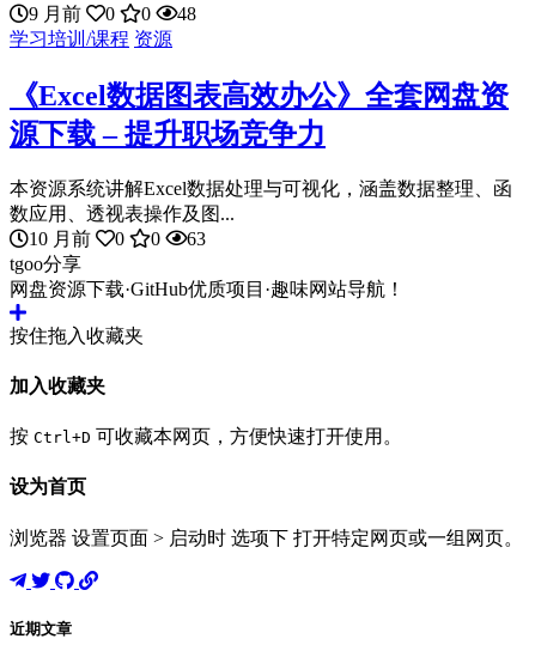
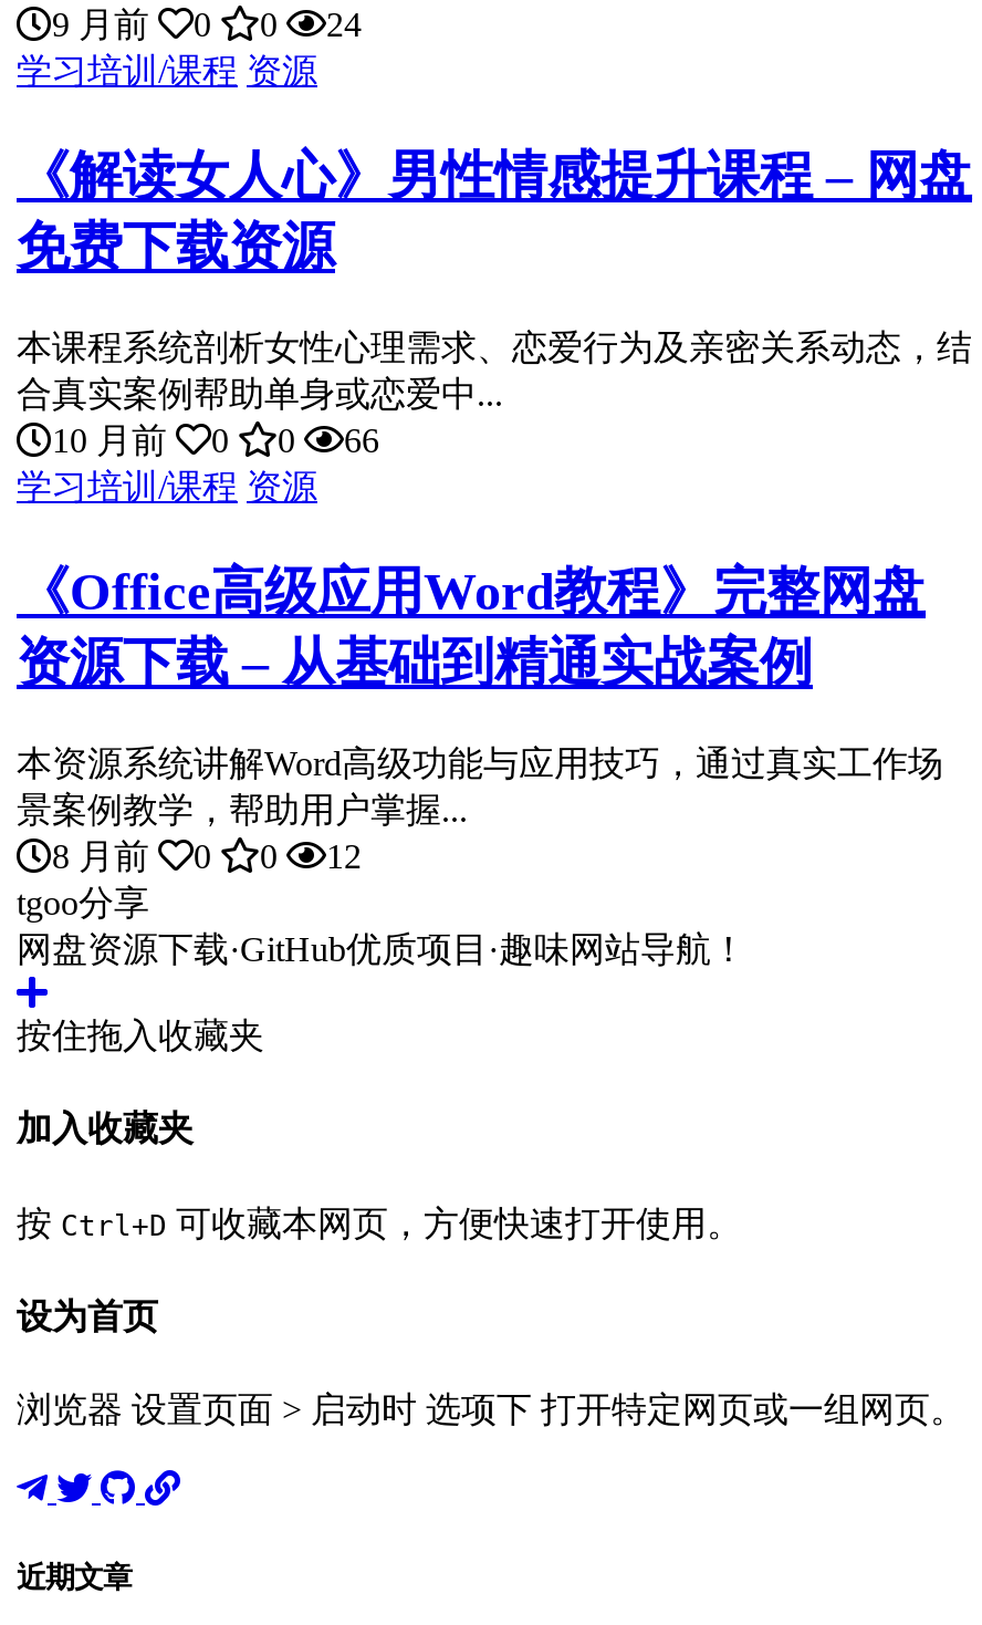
- 9 月前 0 0 48
+ 9 月前 0 0 24

- 《Excel数据图表高效办公》全套网盘资
- 源下载 – 提升职场竞争力
+ 《解读女人心》男性情感提升课程 – 网盘
+ 免费下载资源

- 本资源系统讲解Excel数据处理与可视化，涵盖数据整理、函
- 数应用、透视表操作及图...
+ 本课程系统剖析女性心理需求、恋爱行为及亲密关系动态，结
+ 合真实案例帮助单身或恋爱中...

- 63
+ 66
+ 学习培训/课程 资源
+ 《Office高级应用Word教程》完整网盘
+ 资源下载 – 从基础到精通实战案例
+ 本资源系统讲解Word高级功能与应用技巧，通过真实工作场
+ 景案例教学，帮助用户掌握...
+ 8 月前
+ 0
+ 0
+ 12
